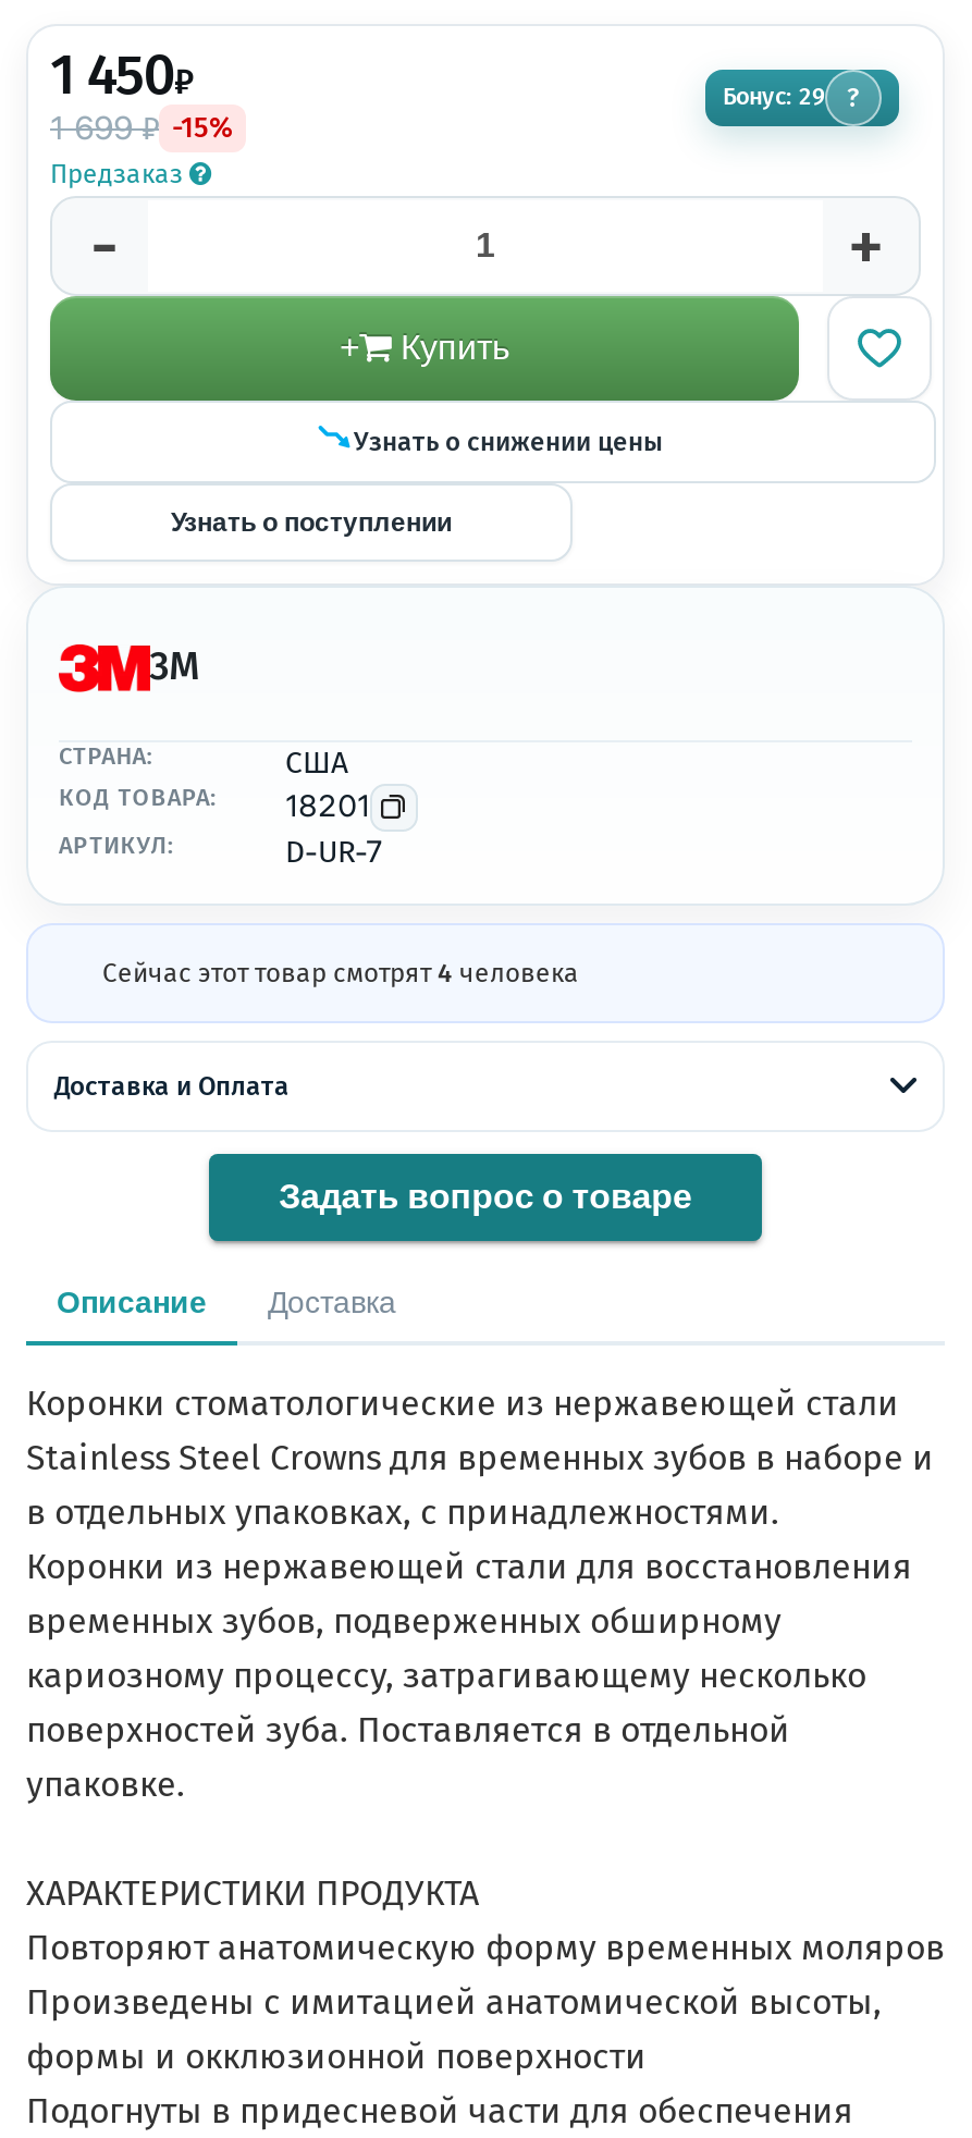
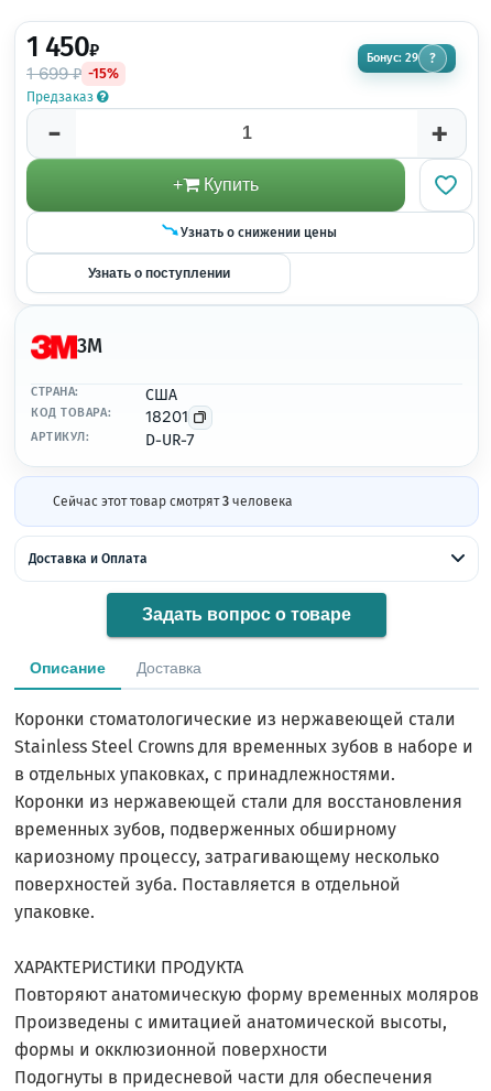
- Сейчас этот товар смотрят 4 человека
+ Сейчас этот товар смотрят 3 человека
